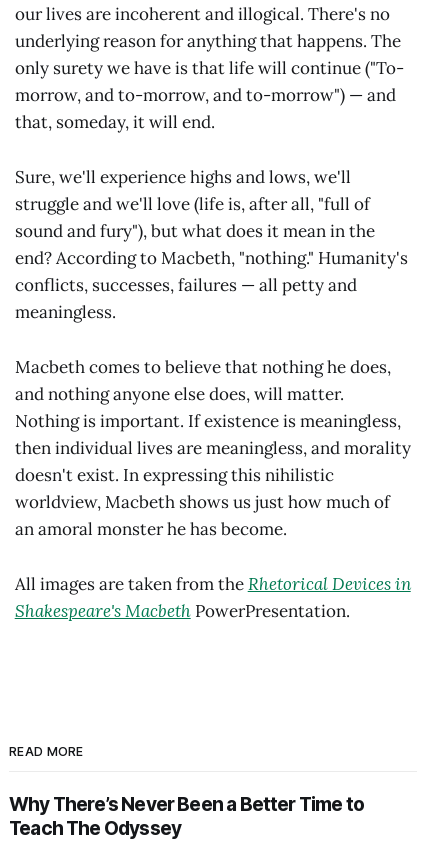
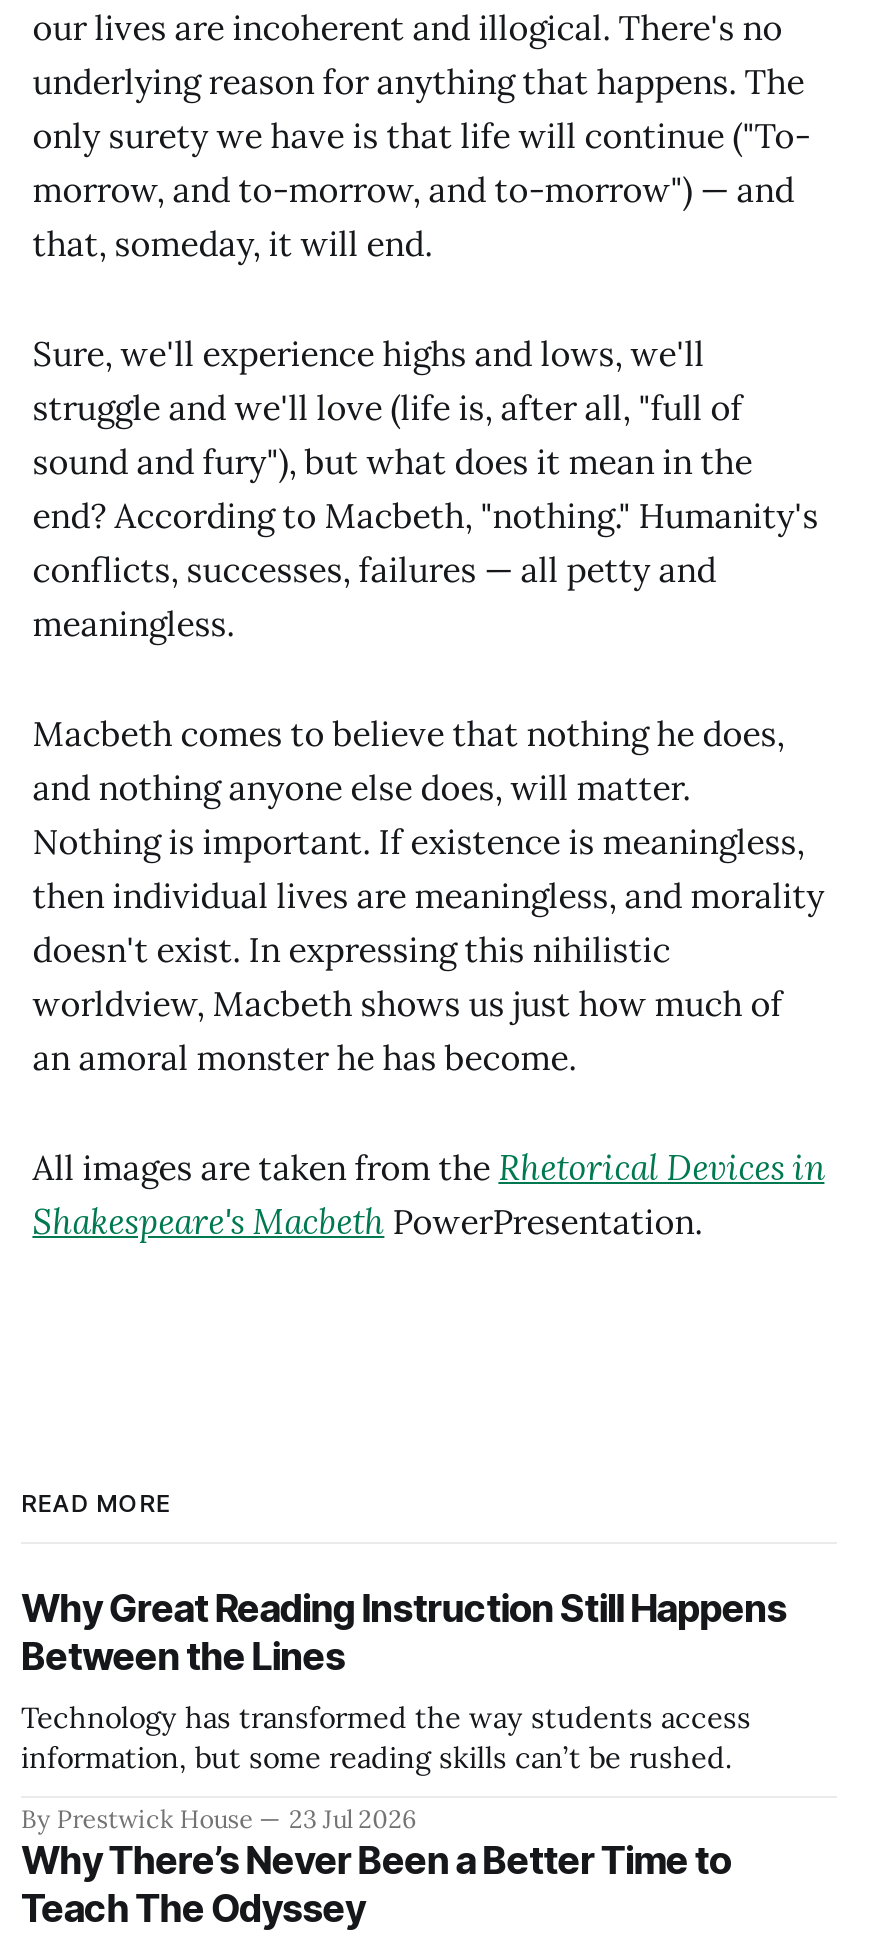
+ Why Great Reading Instruction Still Happens
+ Between the Lines
+ Technology has transformed the way students access
+ information, but some reading skills can’t be rushed.
+ By Prestwick House
+ 23 Jul 2026
